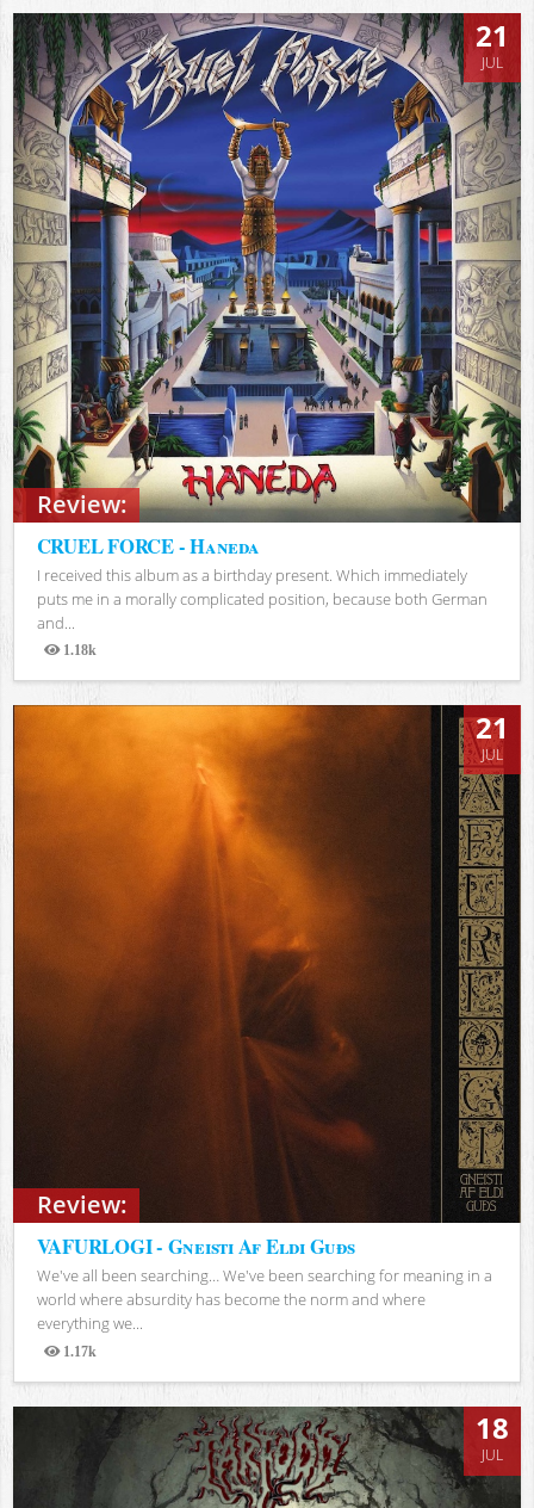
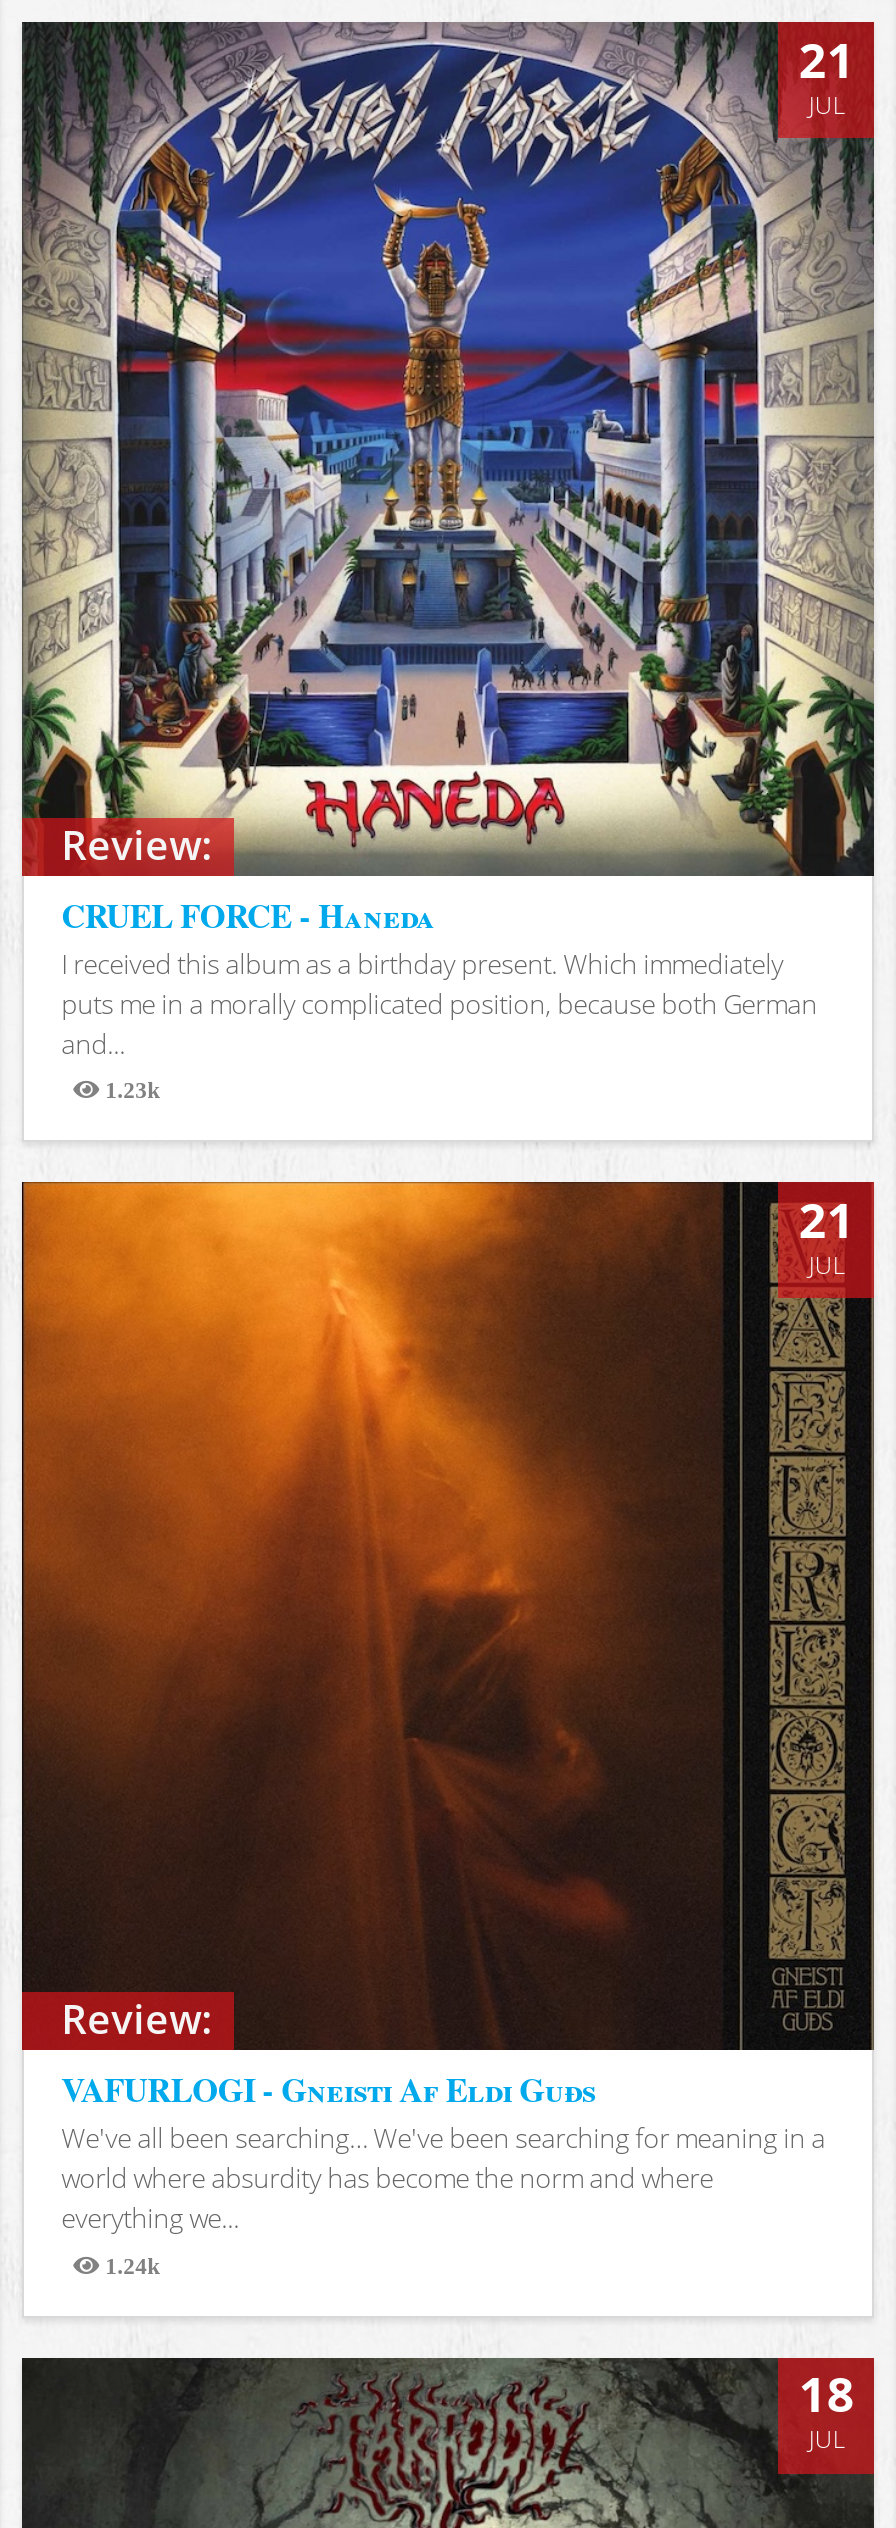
- 1.18k
+ 1.23k

- 1.17k
+ 1.24k
